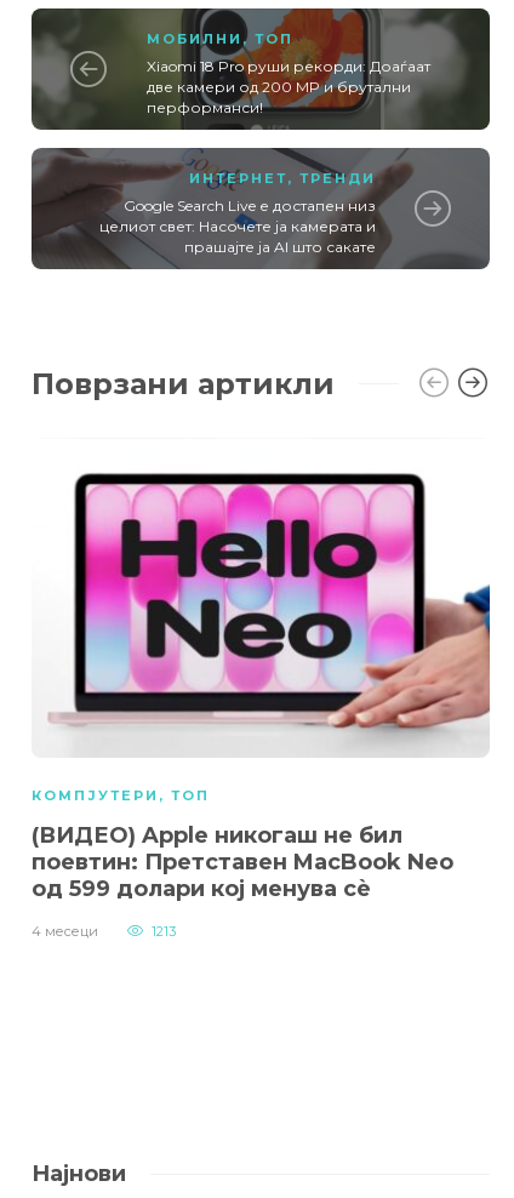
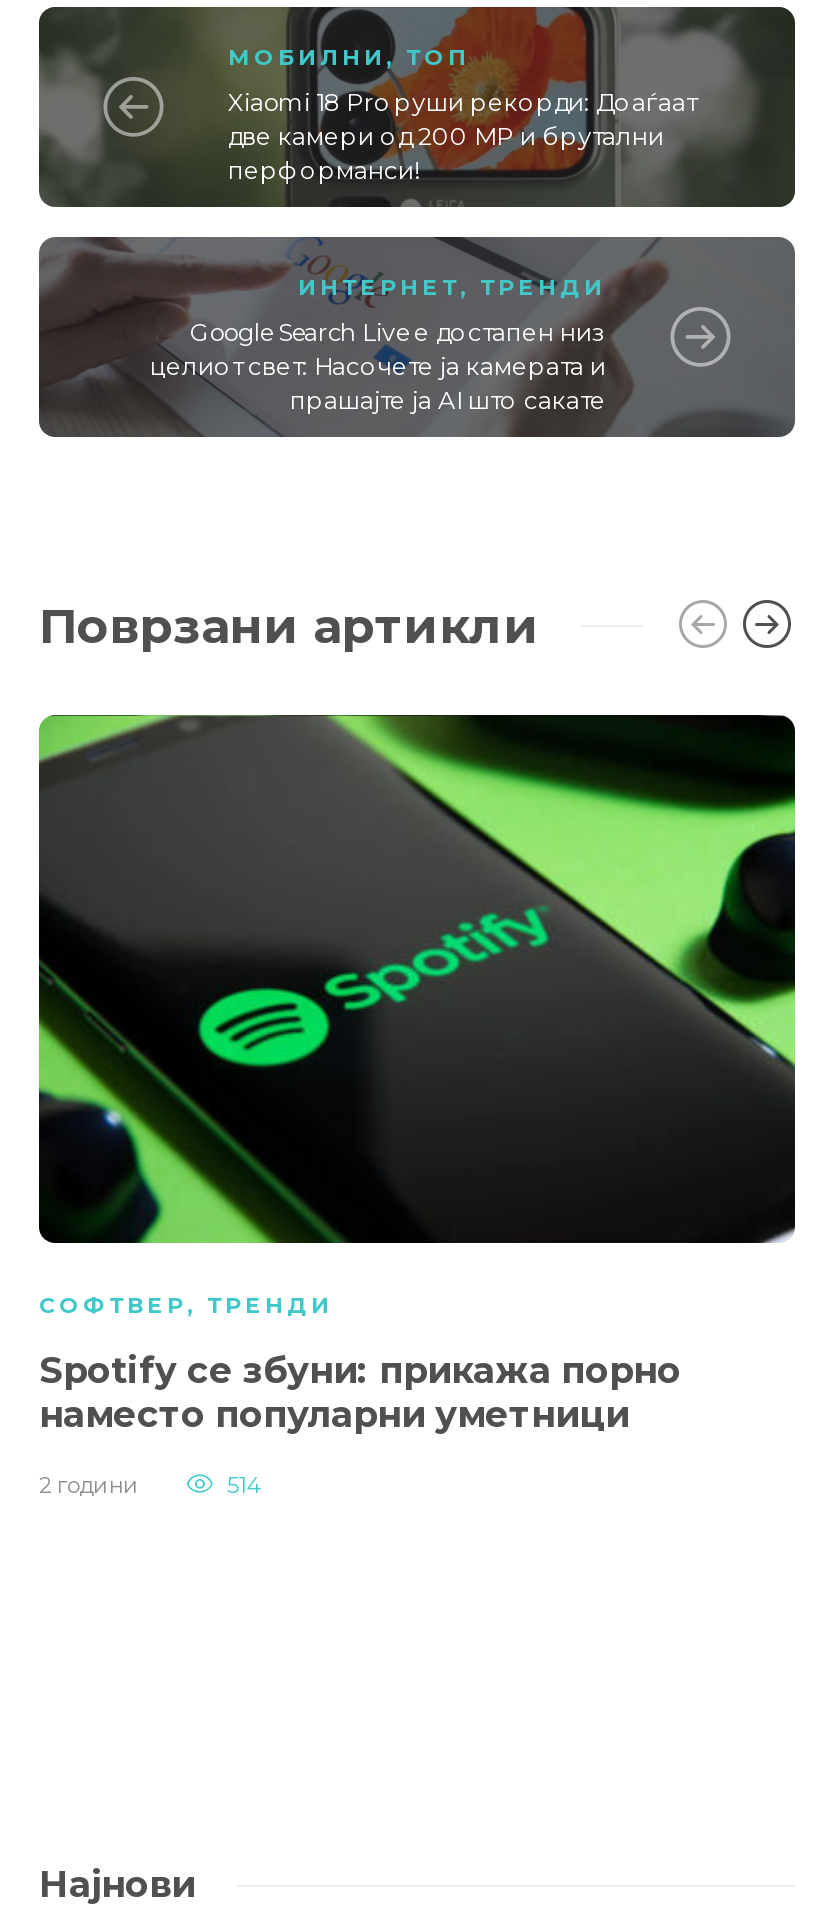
- [image]
- КОМПЈУТЕРИ, ТОП
+ [image]
+ СОФТВЕР, ТРЕНДИ

- (ВИДЕО) Apple никогаш не бил
- поевтин: Претставен MacBook Neo
- од 599 долари кој менува сè
+ Spotify се збуни: прикажа порно
+ наместо популарни уметници

- 4 месеци
- 1213
+ 2 години
+ 514
